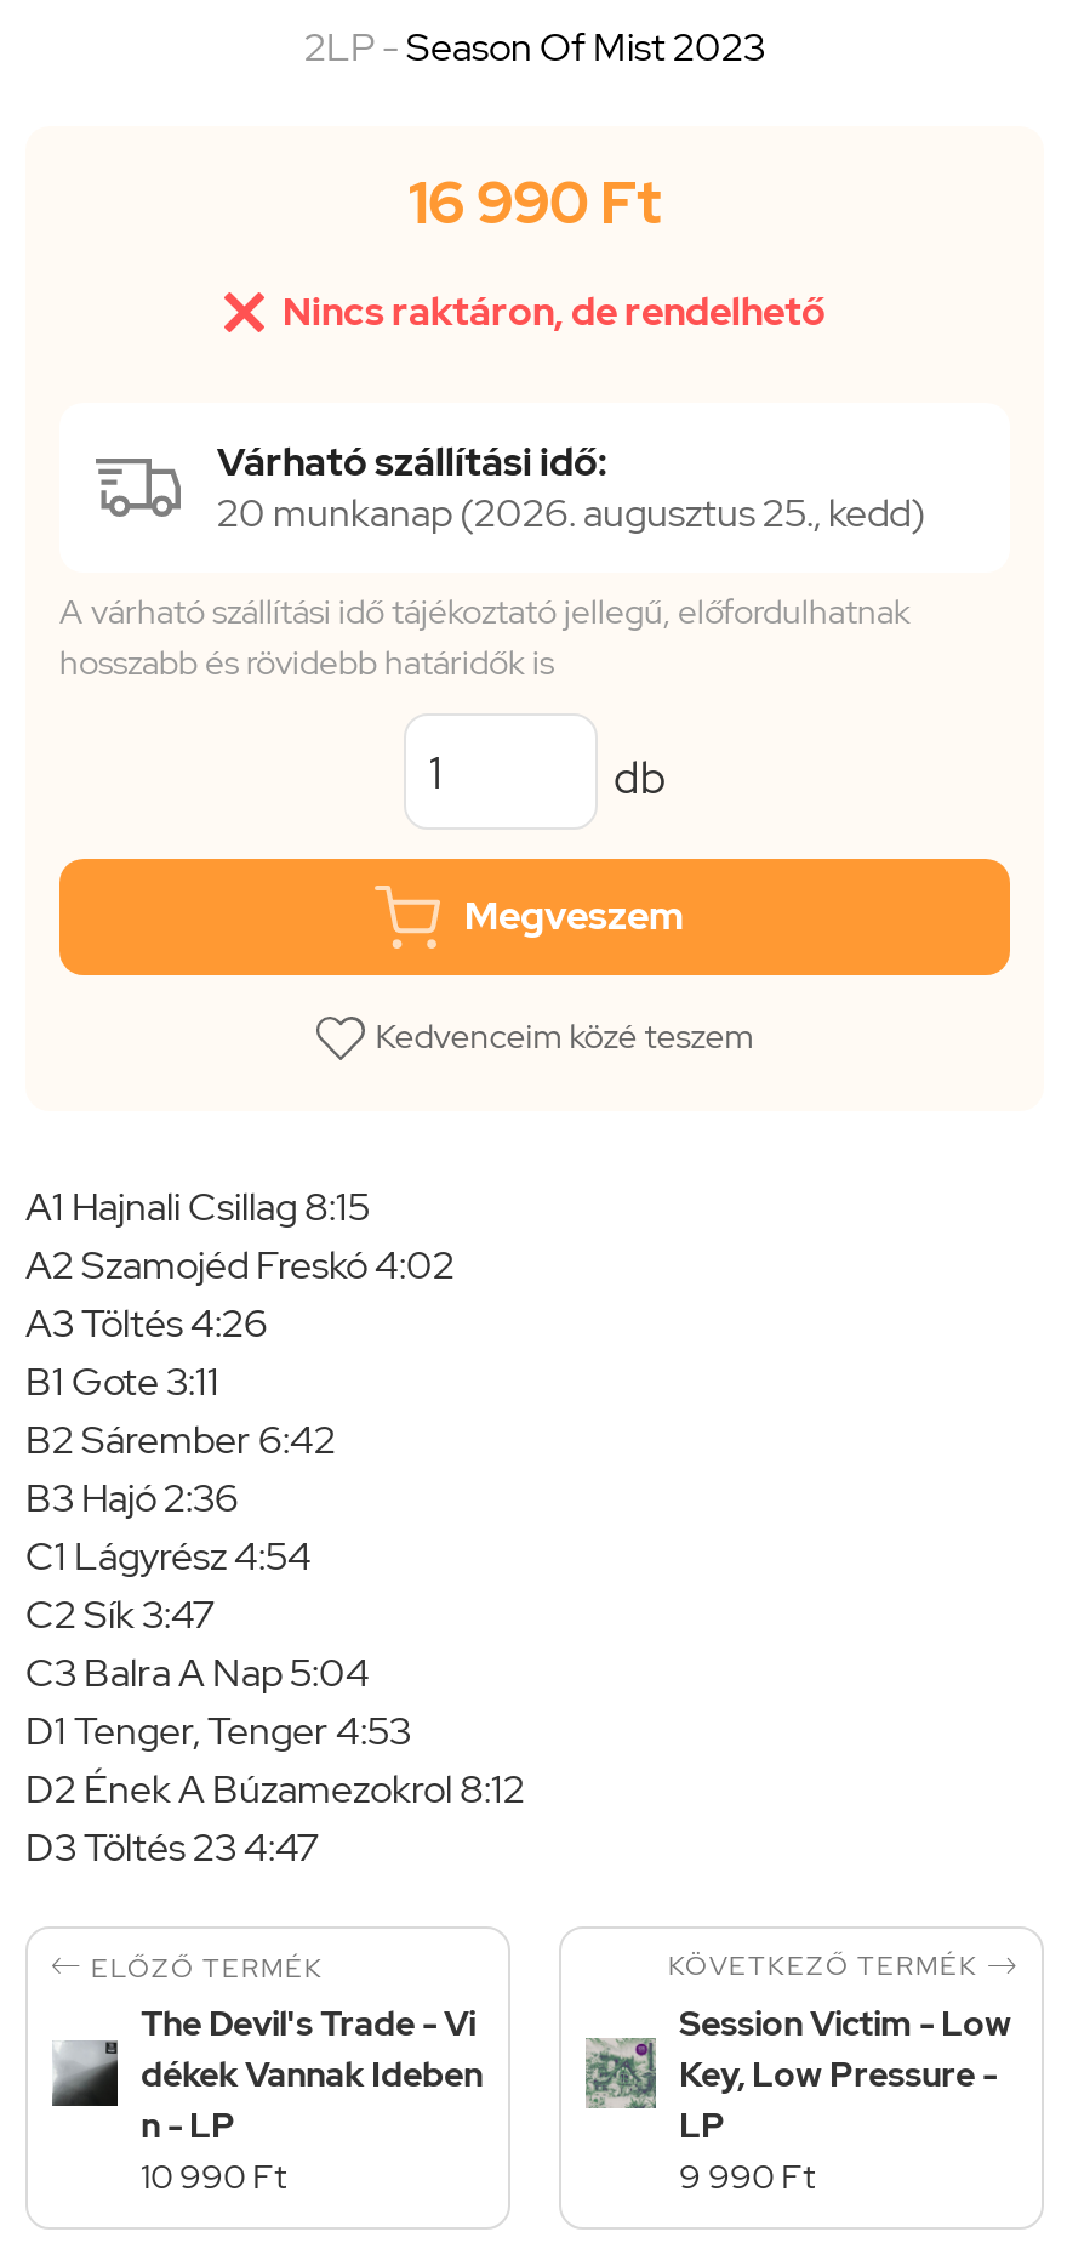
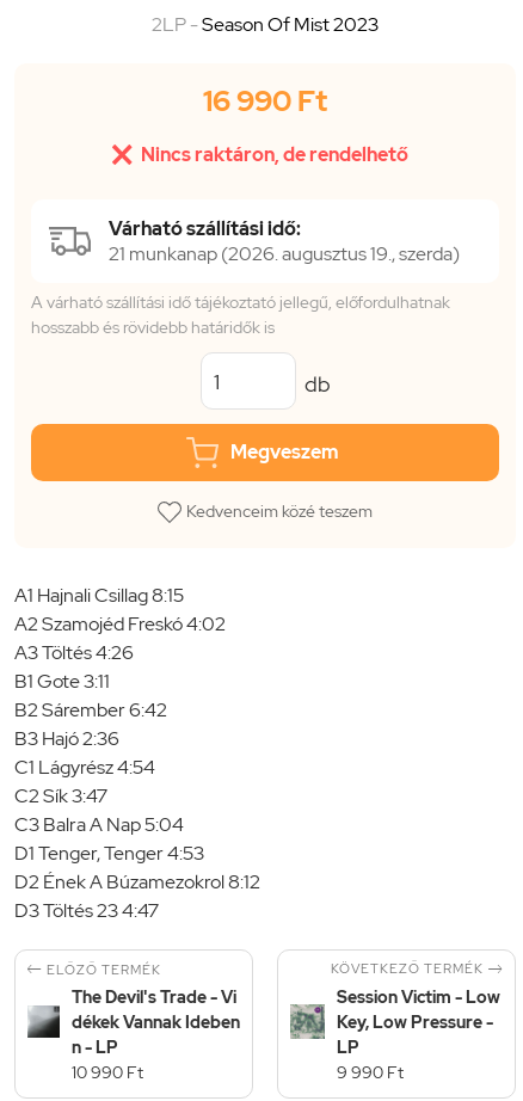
- 20 munkanap (2026. augusztus 25., kedd)
+ 21 munkanap (2026. augusztus 19., szerda)
